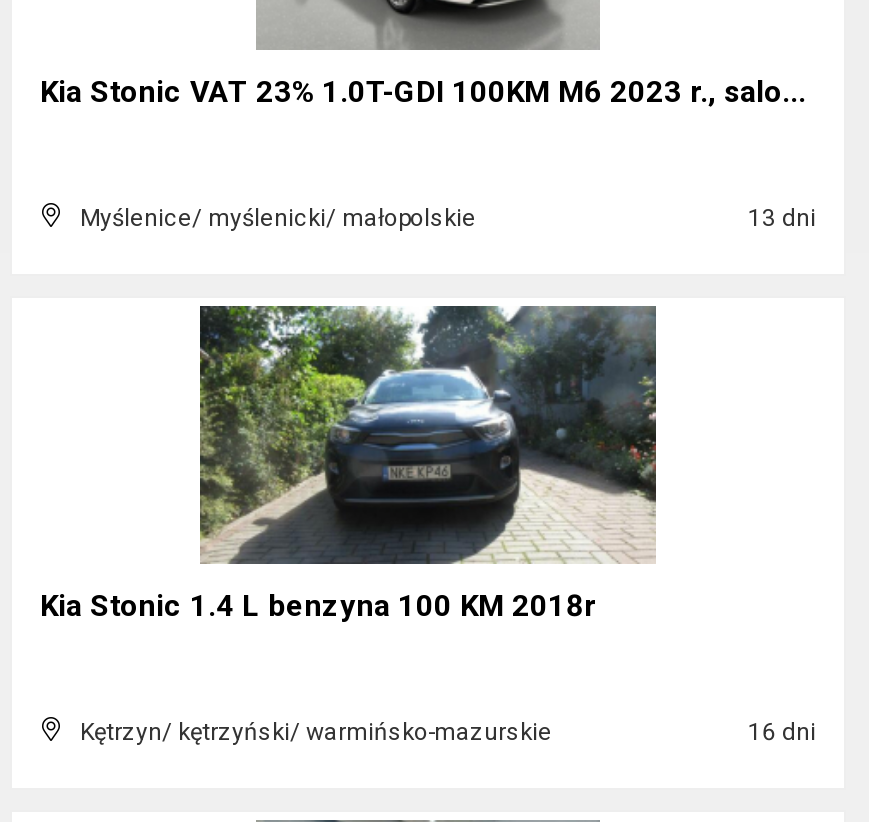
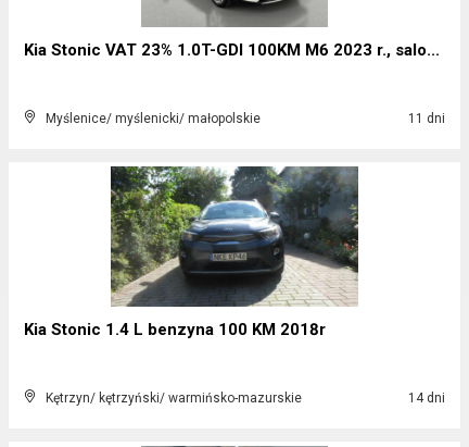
- 13 dni
+ 11 dni

- 16 dni
+ 14 dni
